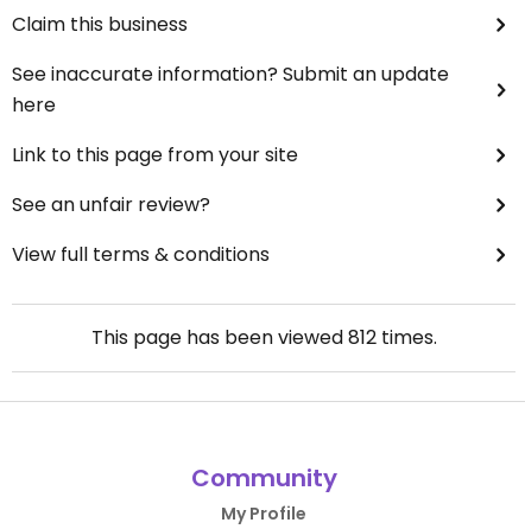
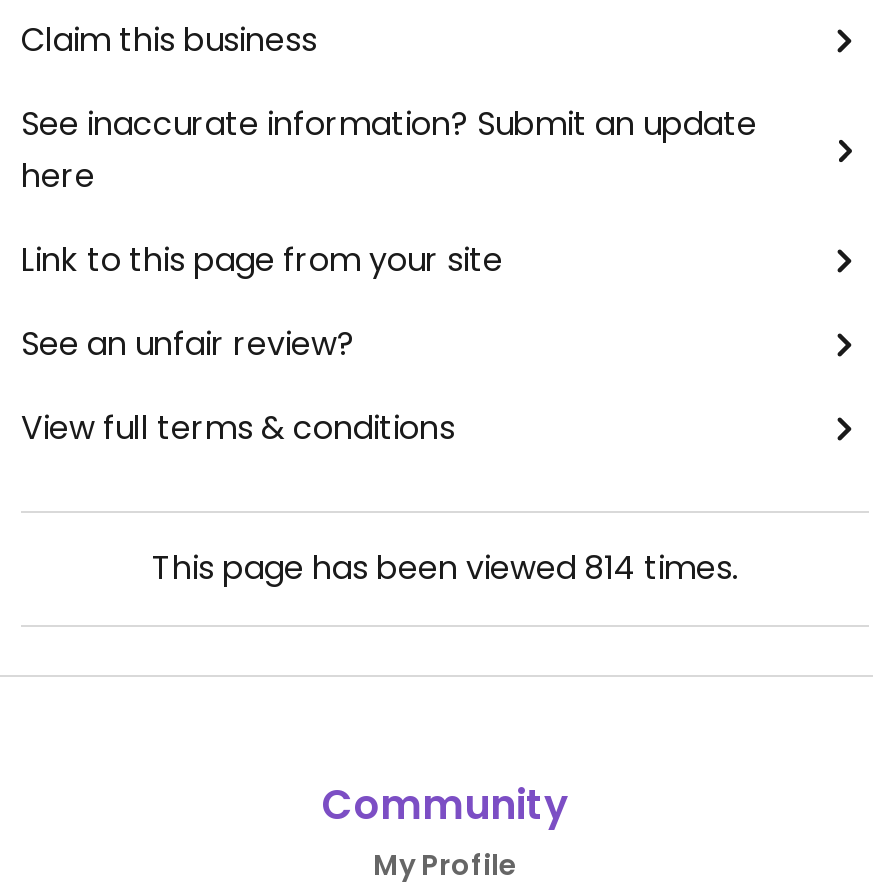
- This page has been viewed 812 times.
+ This page has been viewed 814 times.
